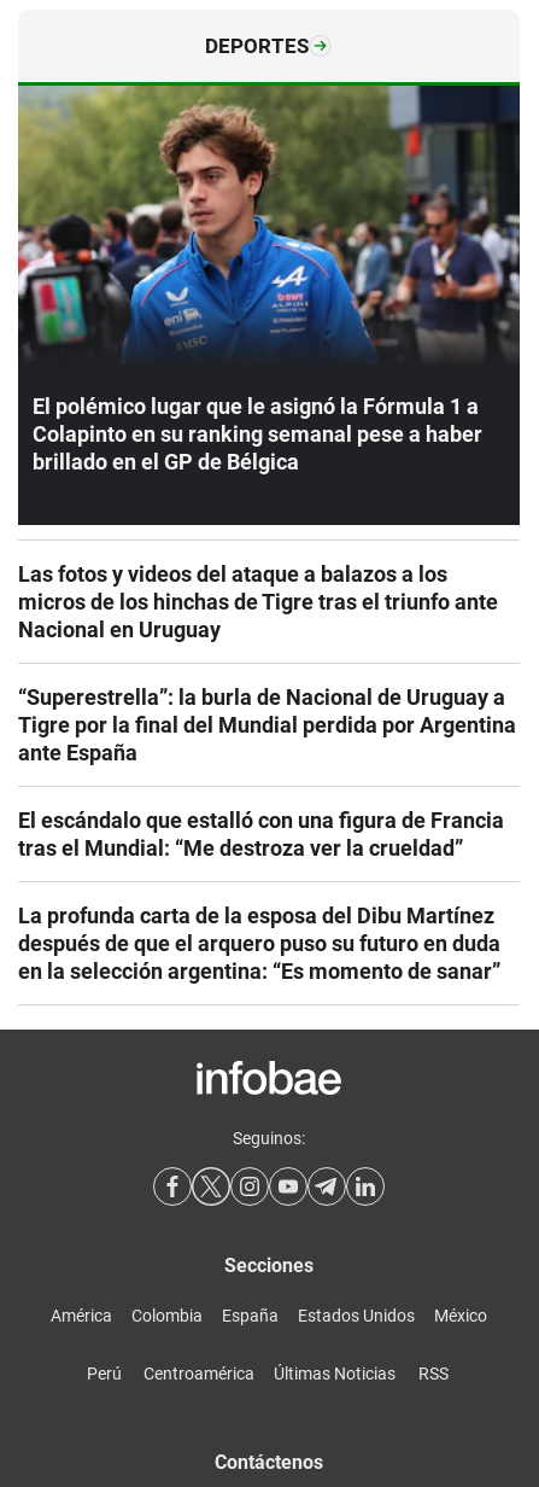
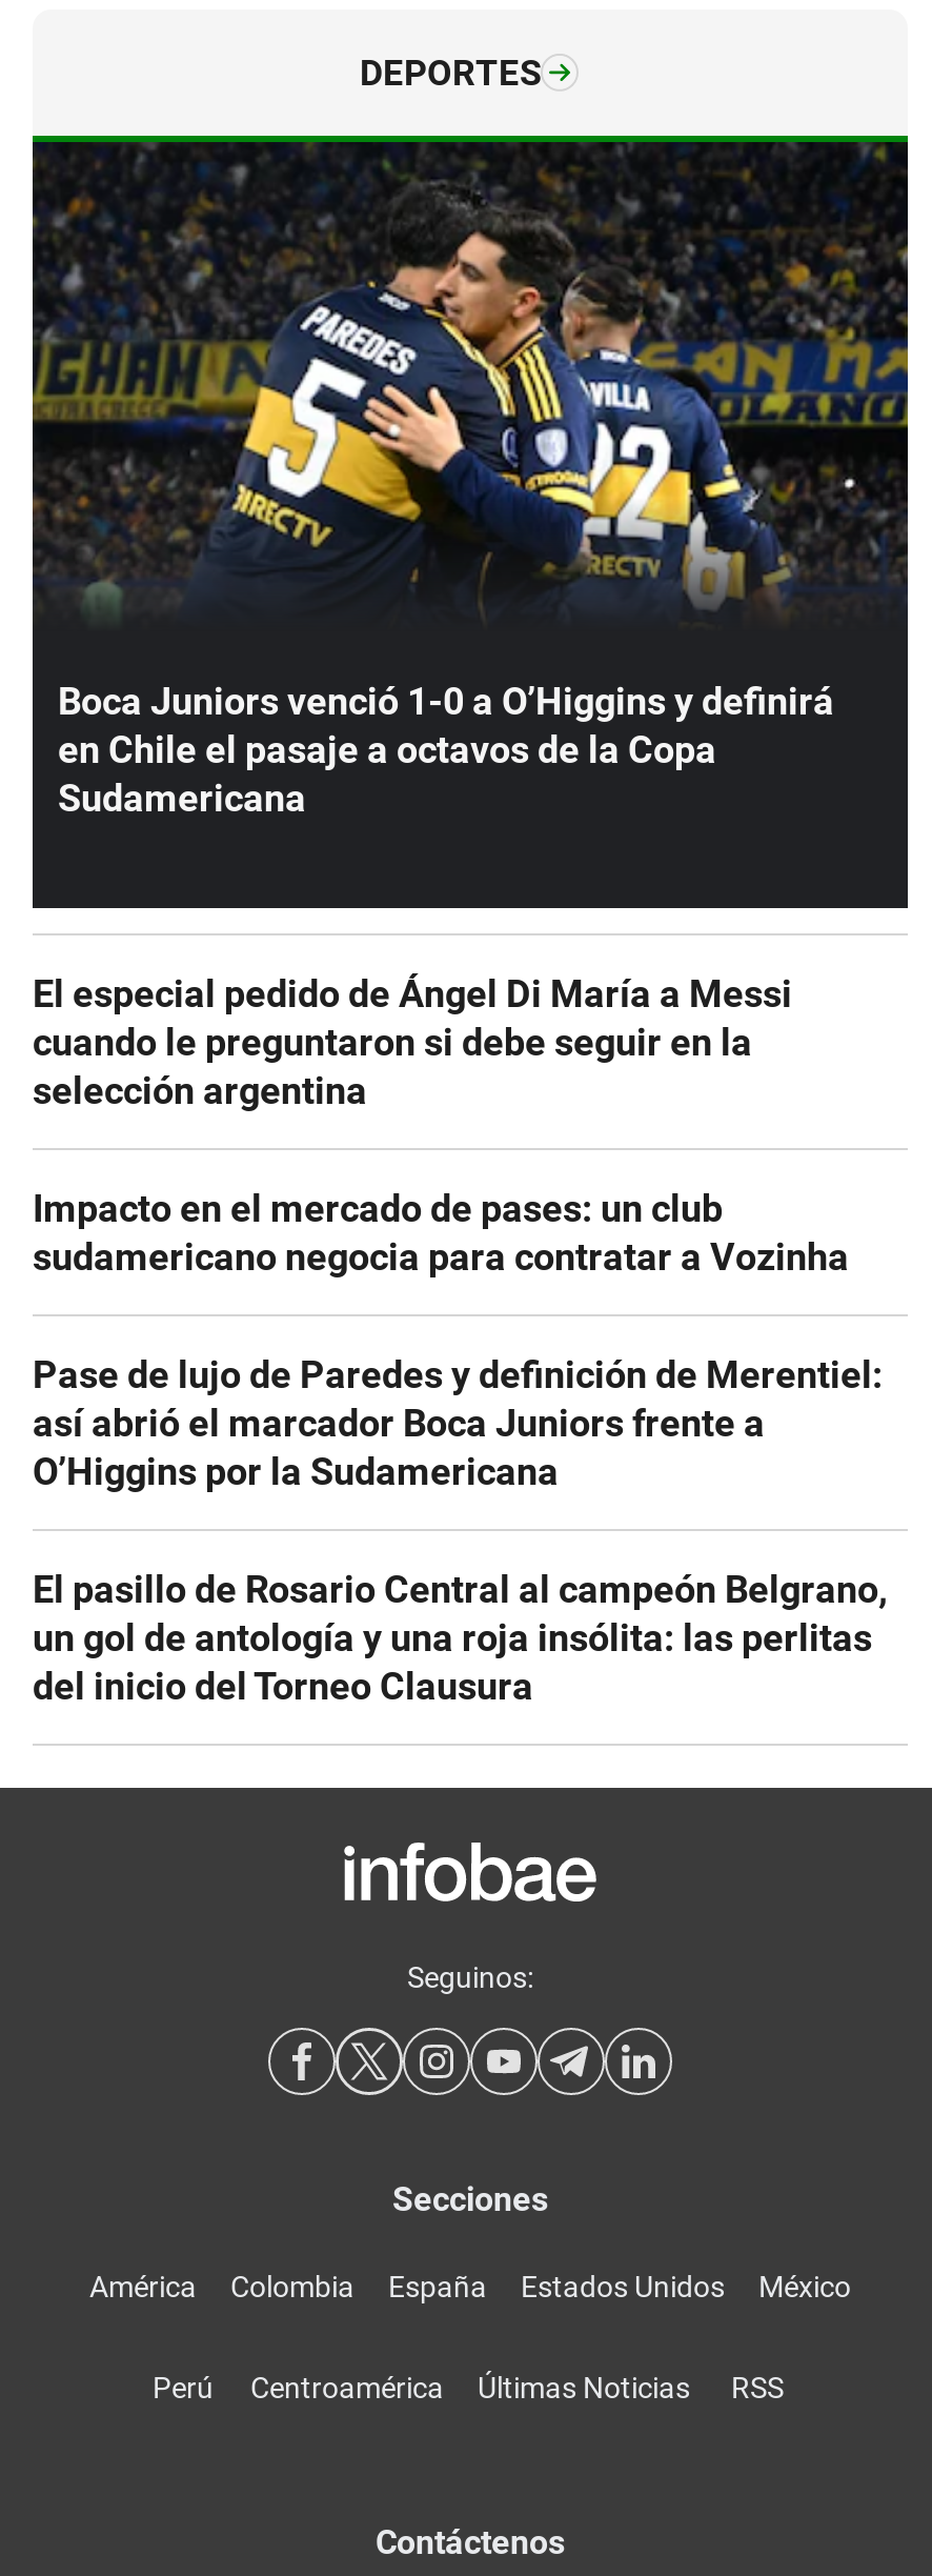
- [image]
- El polémico lugar que le asignó la Fórmula 1 a
- Colapinto en su ranking semanal pese a haber
- brillado en el GP de Bélgica
+ [image]
+ Boca Juniors venció 1-0 a O’Higgins y definirá
+ en Chile el pasaje a octavos de la Copa
+ Sudamericana

- Las fotos y videos del ataque a balazos a los
- micros de los hinchas de Tigre tras el triunfo ante
- Nacional en Uruguay
+ El especial pedido de Ángel Di María a Messi
+ cuando le preguntaron si debe seguir en la
+ selección argentina

- “Superestrella”: la burla de Nacional de Uruguay a
- Tigre por la final del Mundial perdida por Argentina
- ante España
+ Impacto en el mercado de pases: un club
+ sudamericano negocia para contratar a Vozinha

- El escándalo que estalló con una figura de Francia
- tras el Mundial: “Me destroza ver la crueldad”
+ Pase de lujo de Paredes y definición de Merentiel:
+ así abrió el marcador Boca Juniors frente a
+ O’Higgins por la Sudamericana

- La profunda carta de la esposa del Dibu Martínez
- después de que el arquero puso su futuro en duda
- en la selección argentina: “Es momento de sanar”
+ El pasillo de Rosario Central al campeón Belgrano,
+ un gol de antología y una roja insólita: las perlitas
+ del inicio del Torneo Clausura
